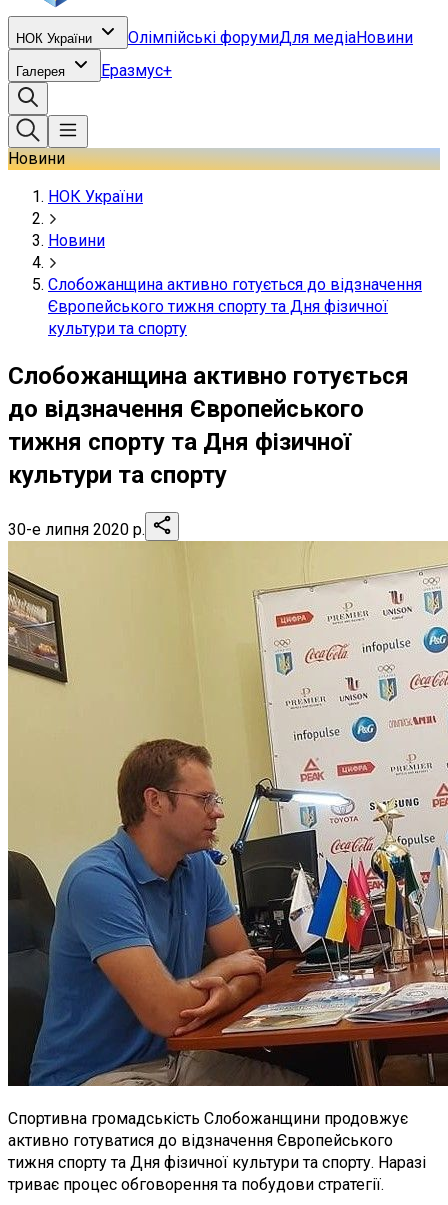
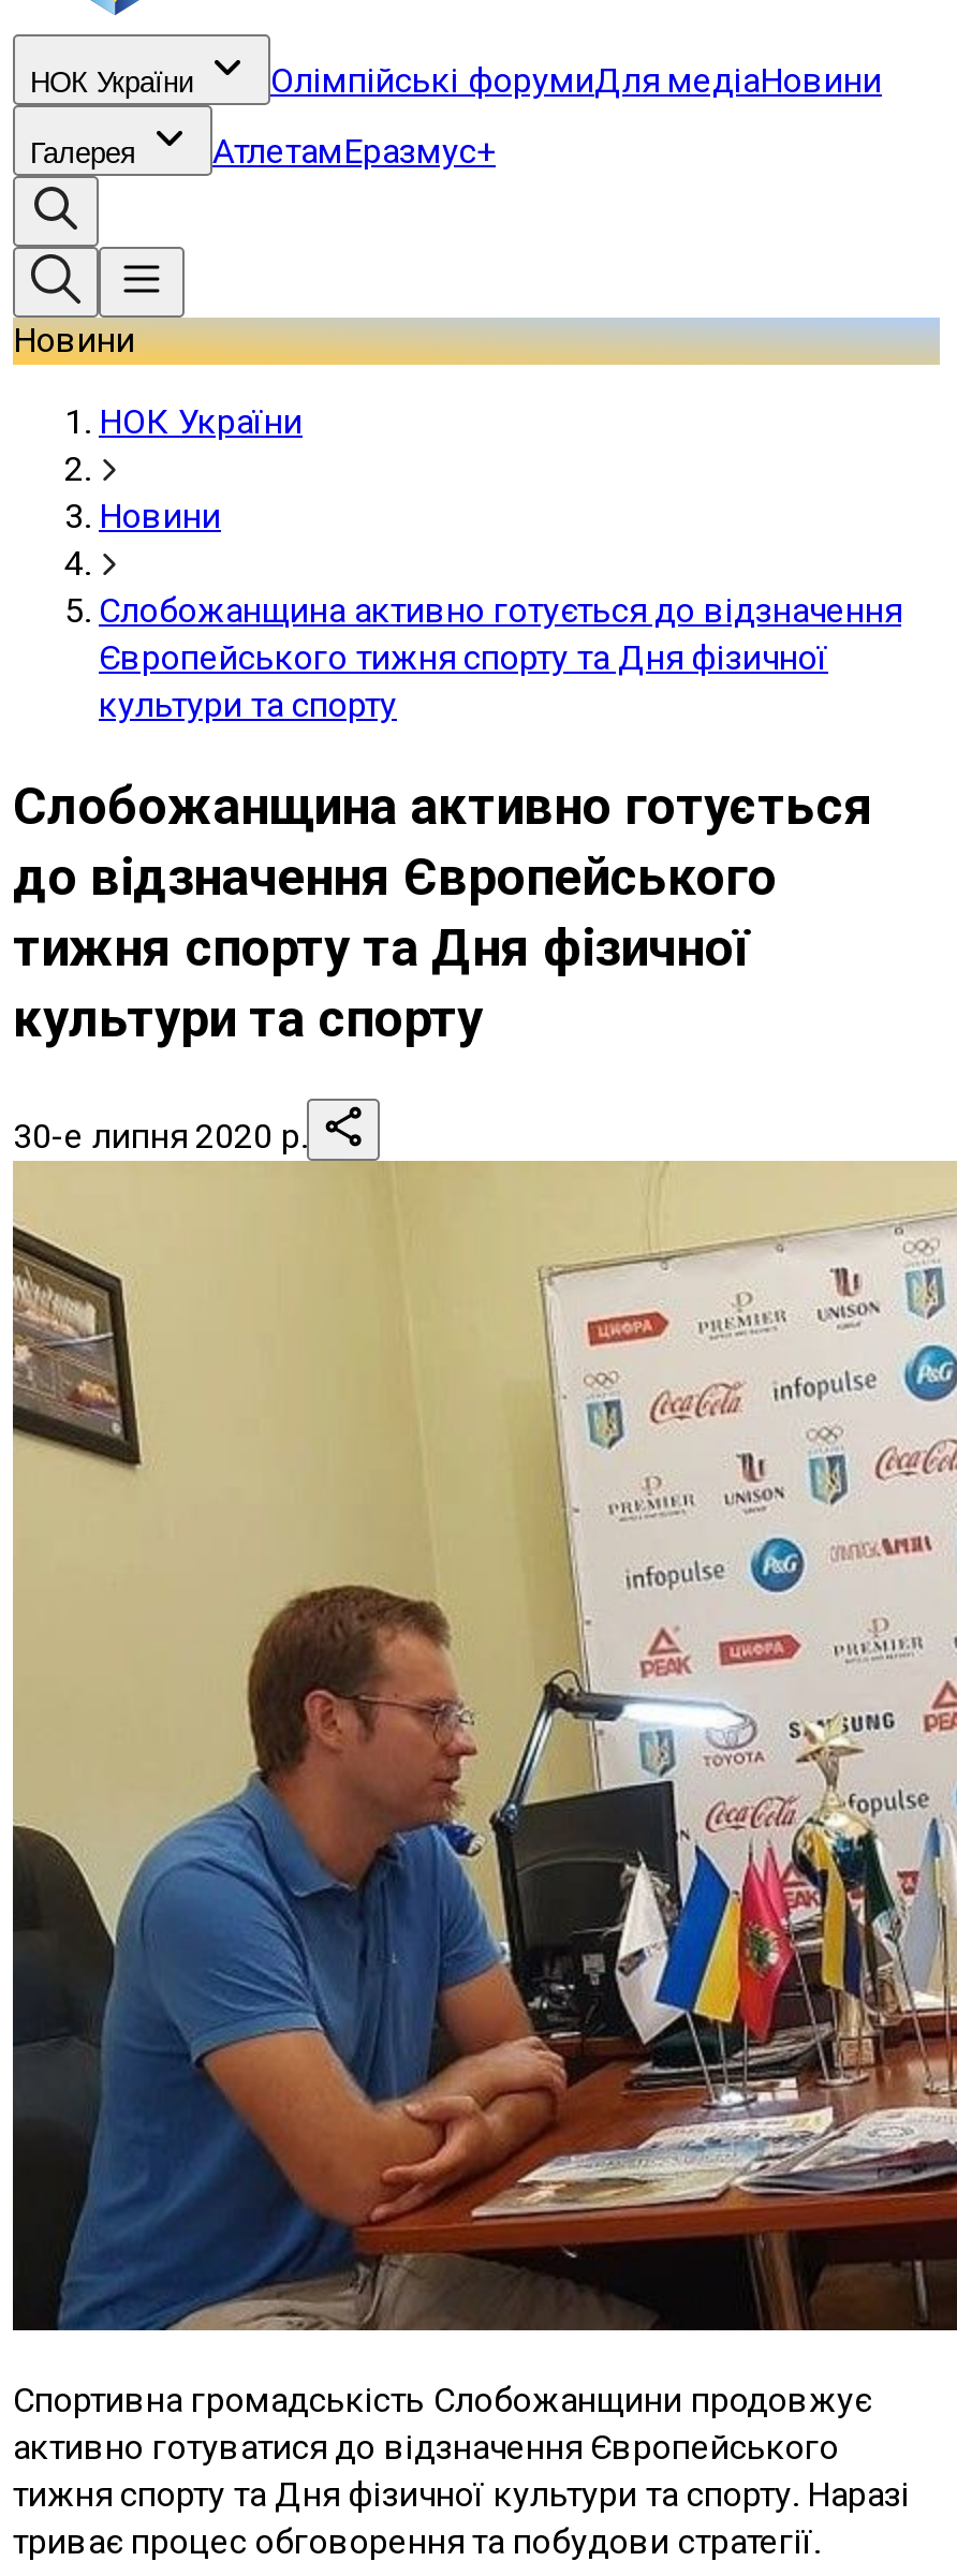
- Еразмус+
+ АтлетамЕразмус+
